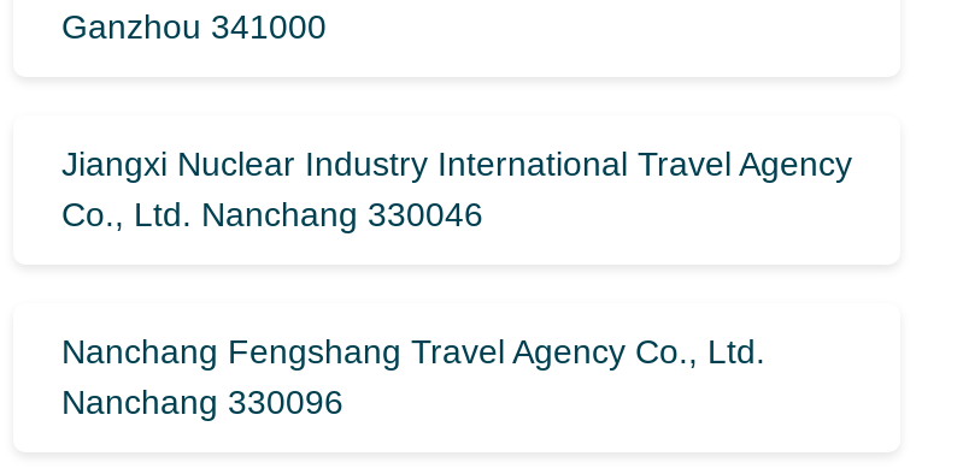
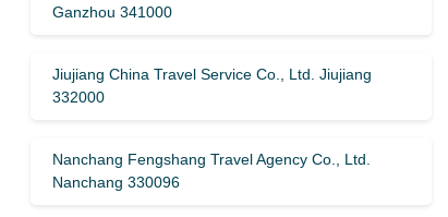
- Jiangxi Nuclear Industry International Travel Agency
- Co., Ltd. Nanchang 330046
+ Jiujiang China Travel Service Co., Ltd. Jiujiang
+ 332000
